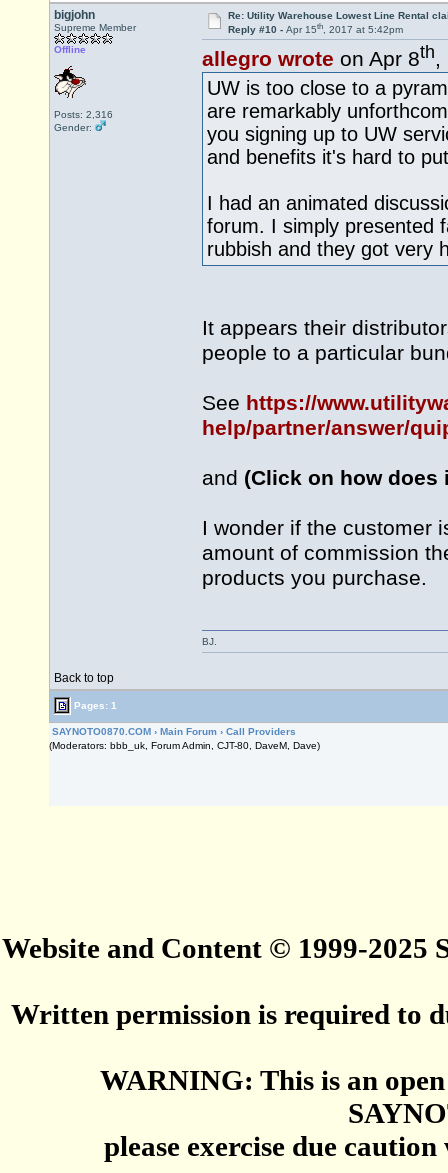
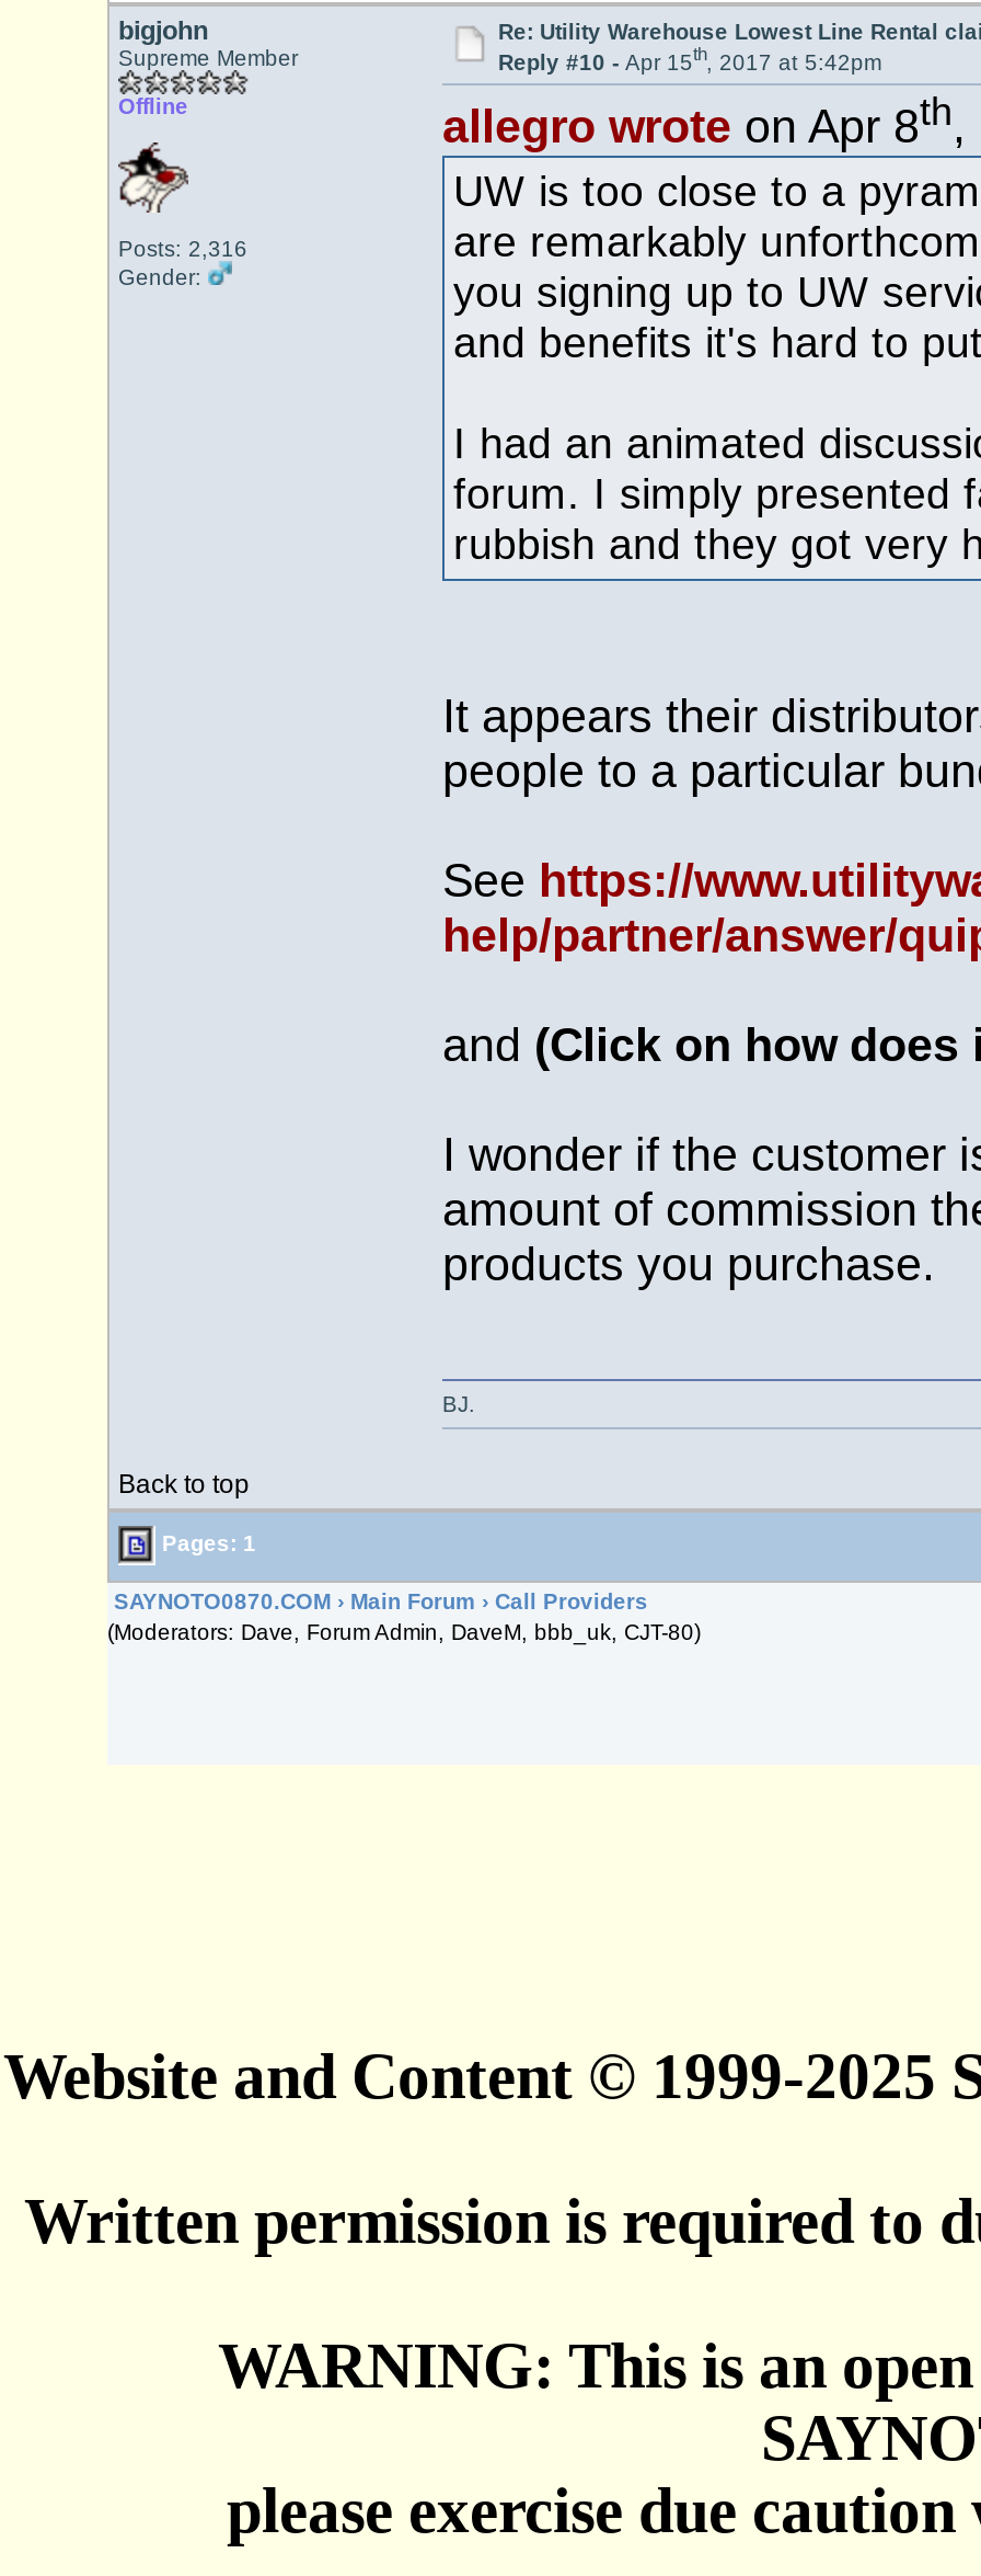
- (Moderators: bbb_uk, Forum Admin, CJT-80, DaveM, Dave)
+ (Moderators: Dave, Forum Admin, DaveM, bbb_uk, CJT-80)
